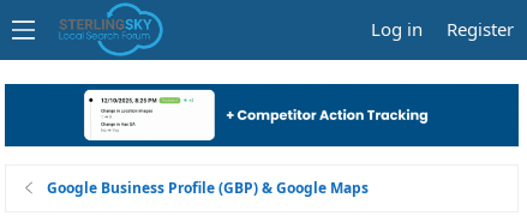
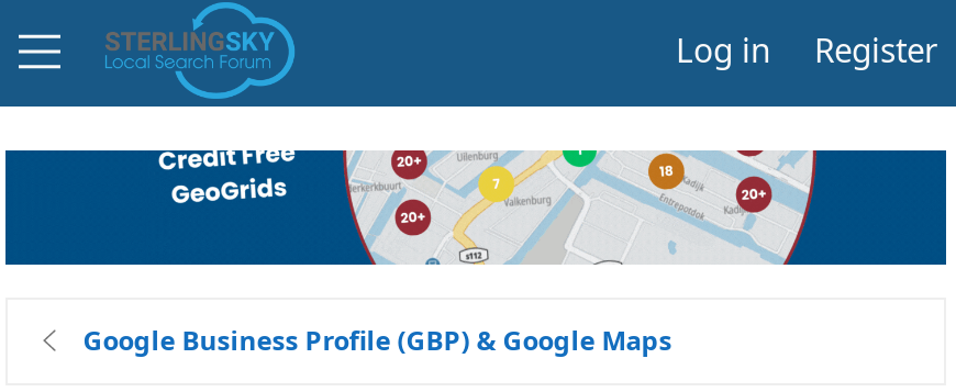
- [image]
+ [image]
